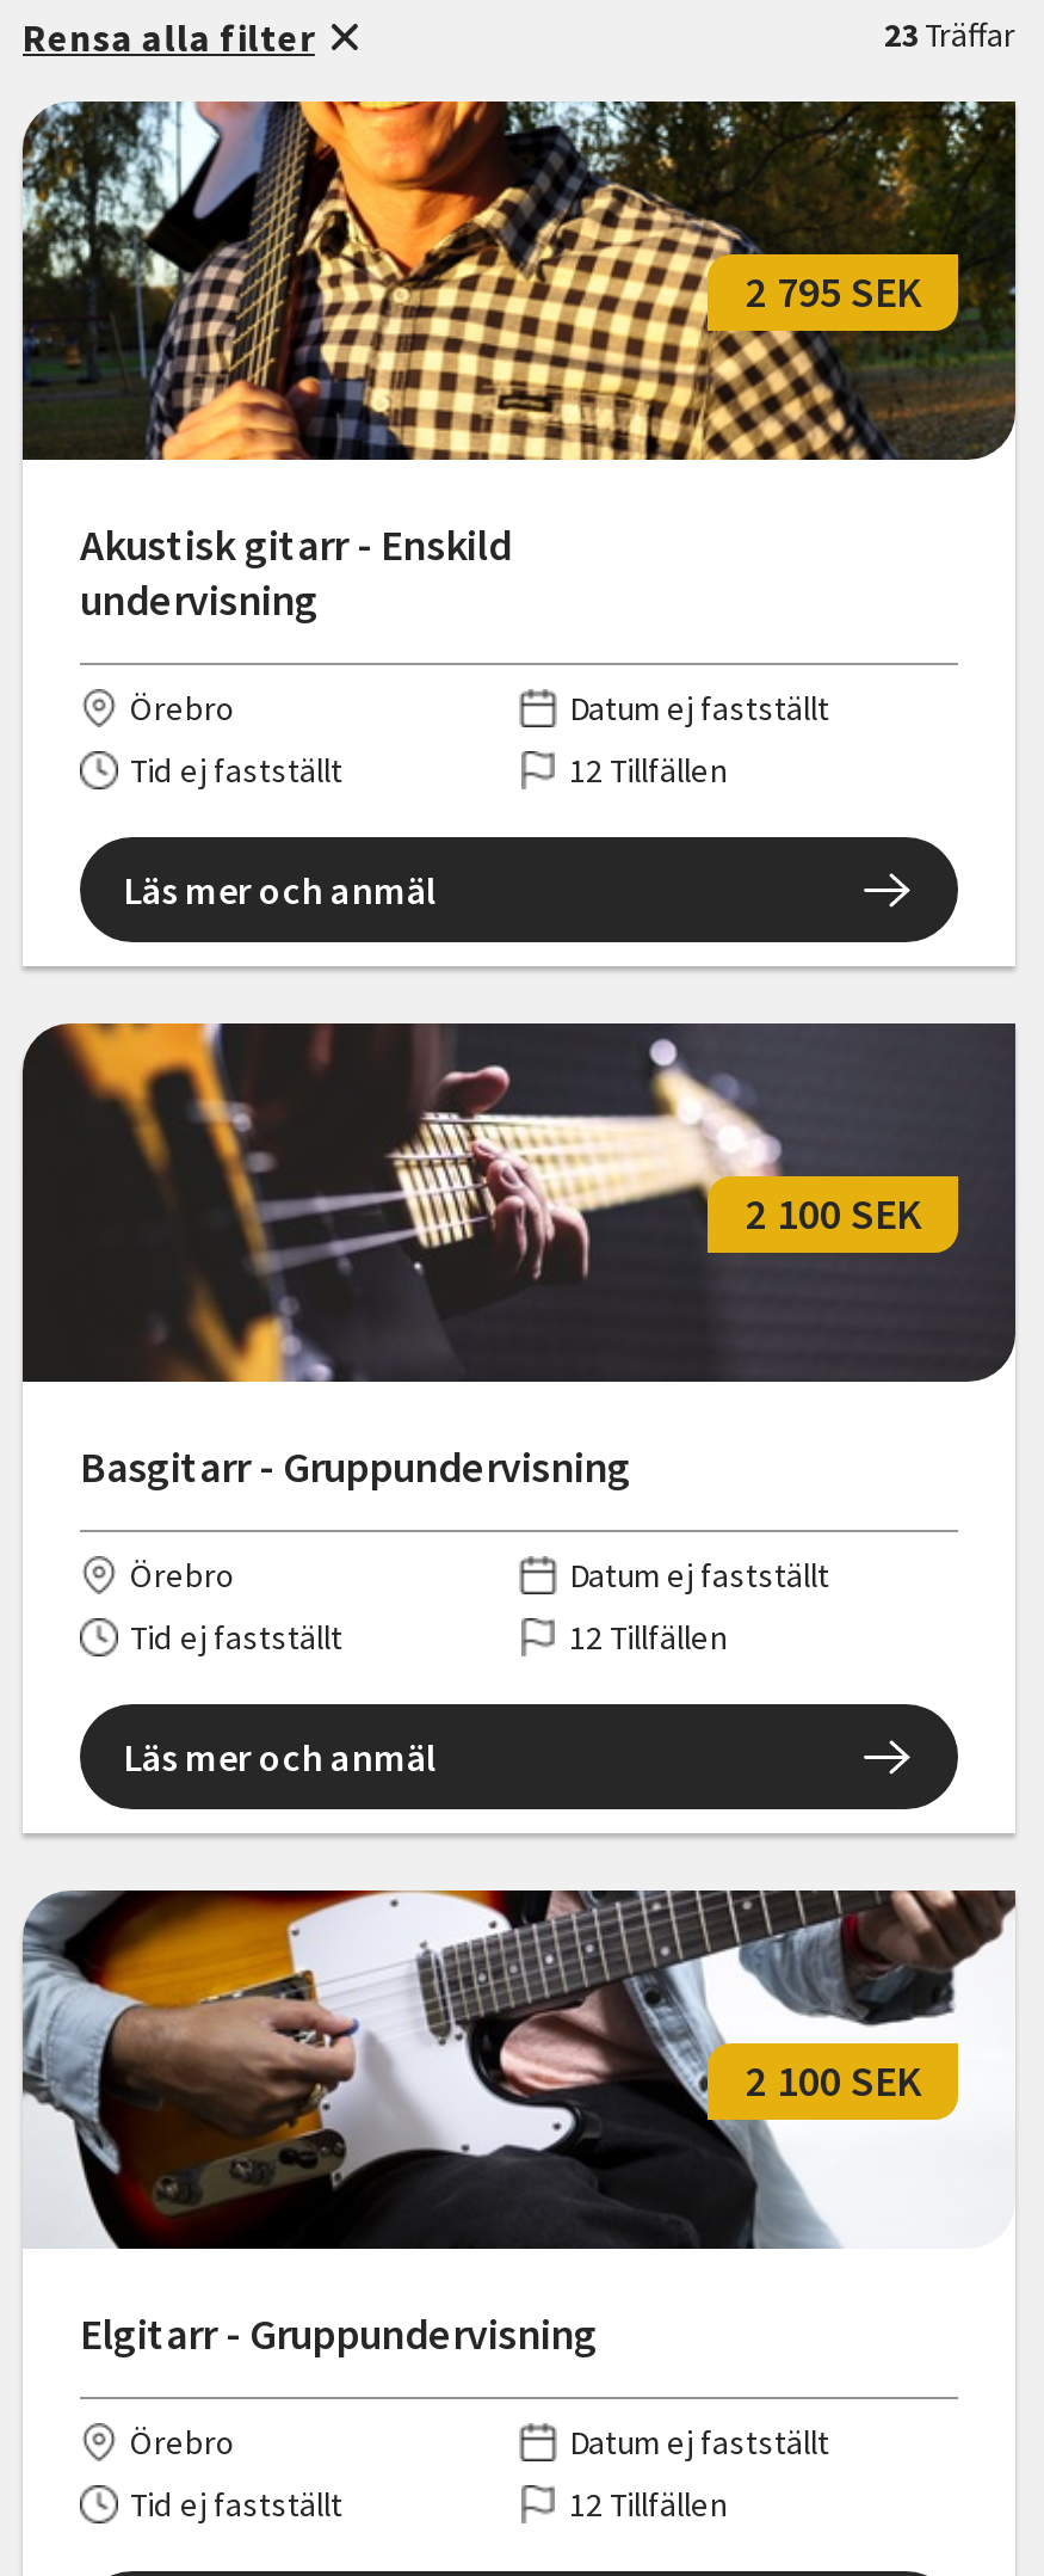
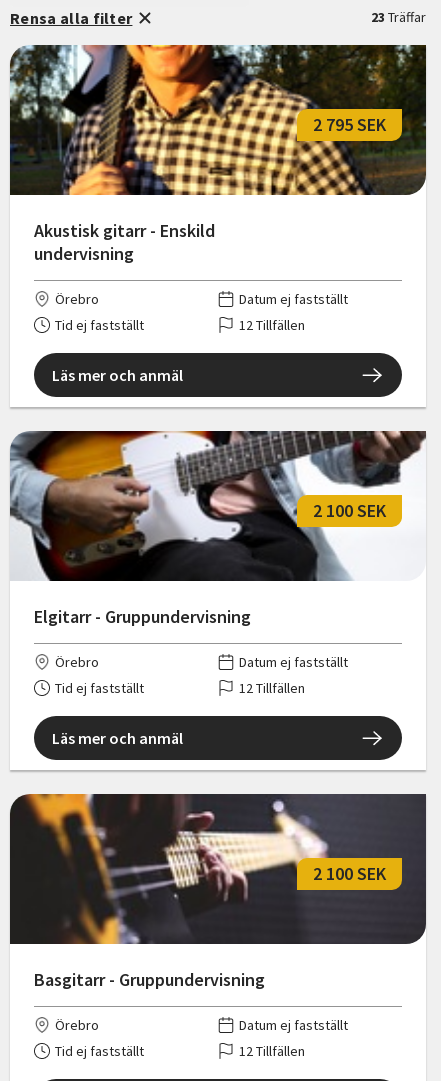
moved down: [image] | Basgitarr - Gruppundervisning

moved up: [image] | Elgitarr - Gruppundervisning
